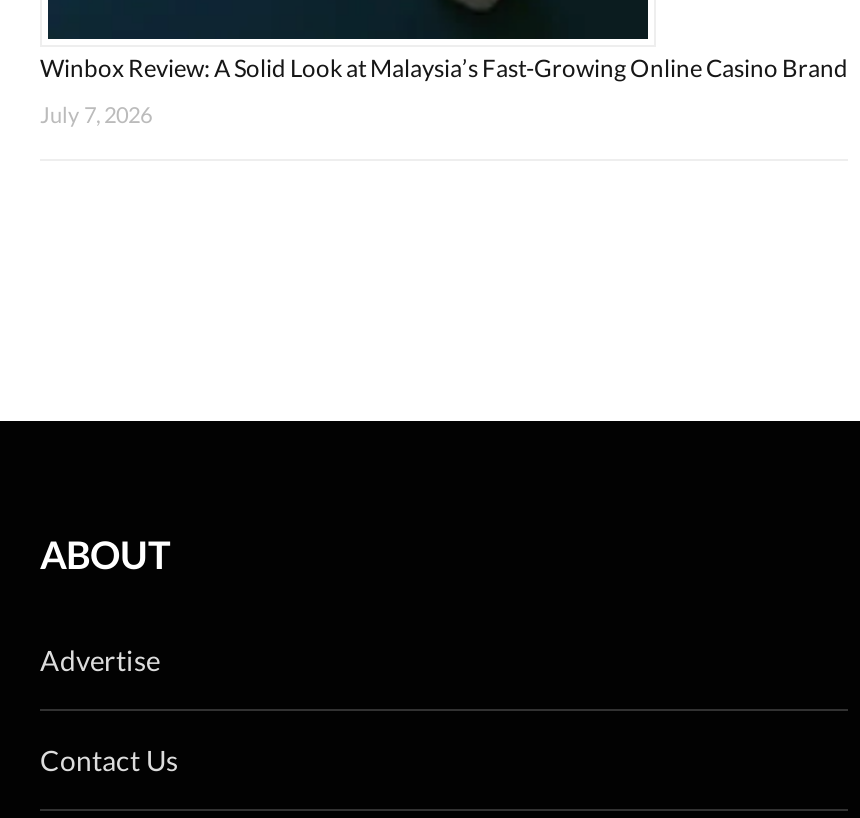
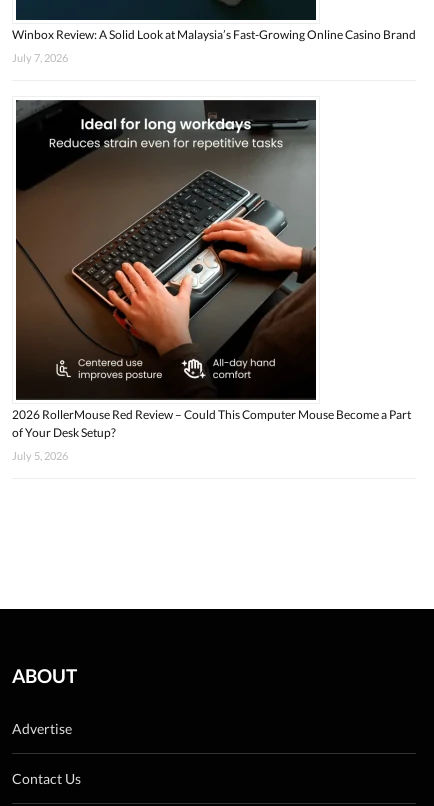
+ [image]
+ 2026 RollerMouse Red Review – Could This Computer Mouse Become a Part
+ of Your Desk Setup?
+ July 5, 2026
